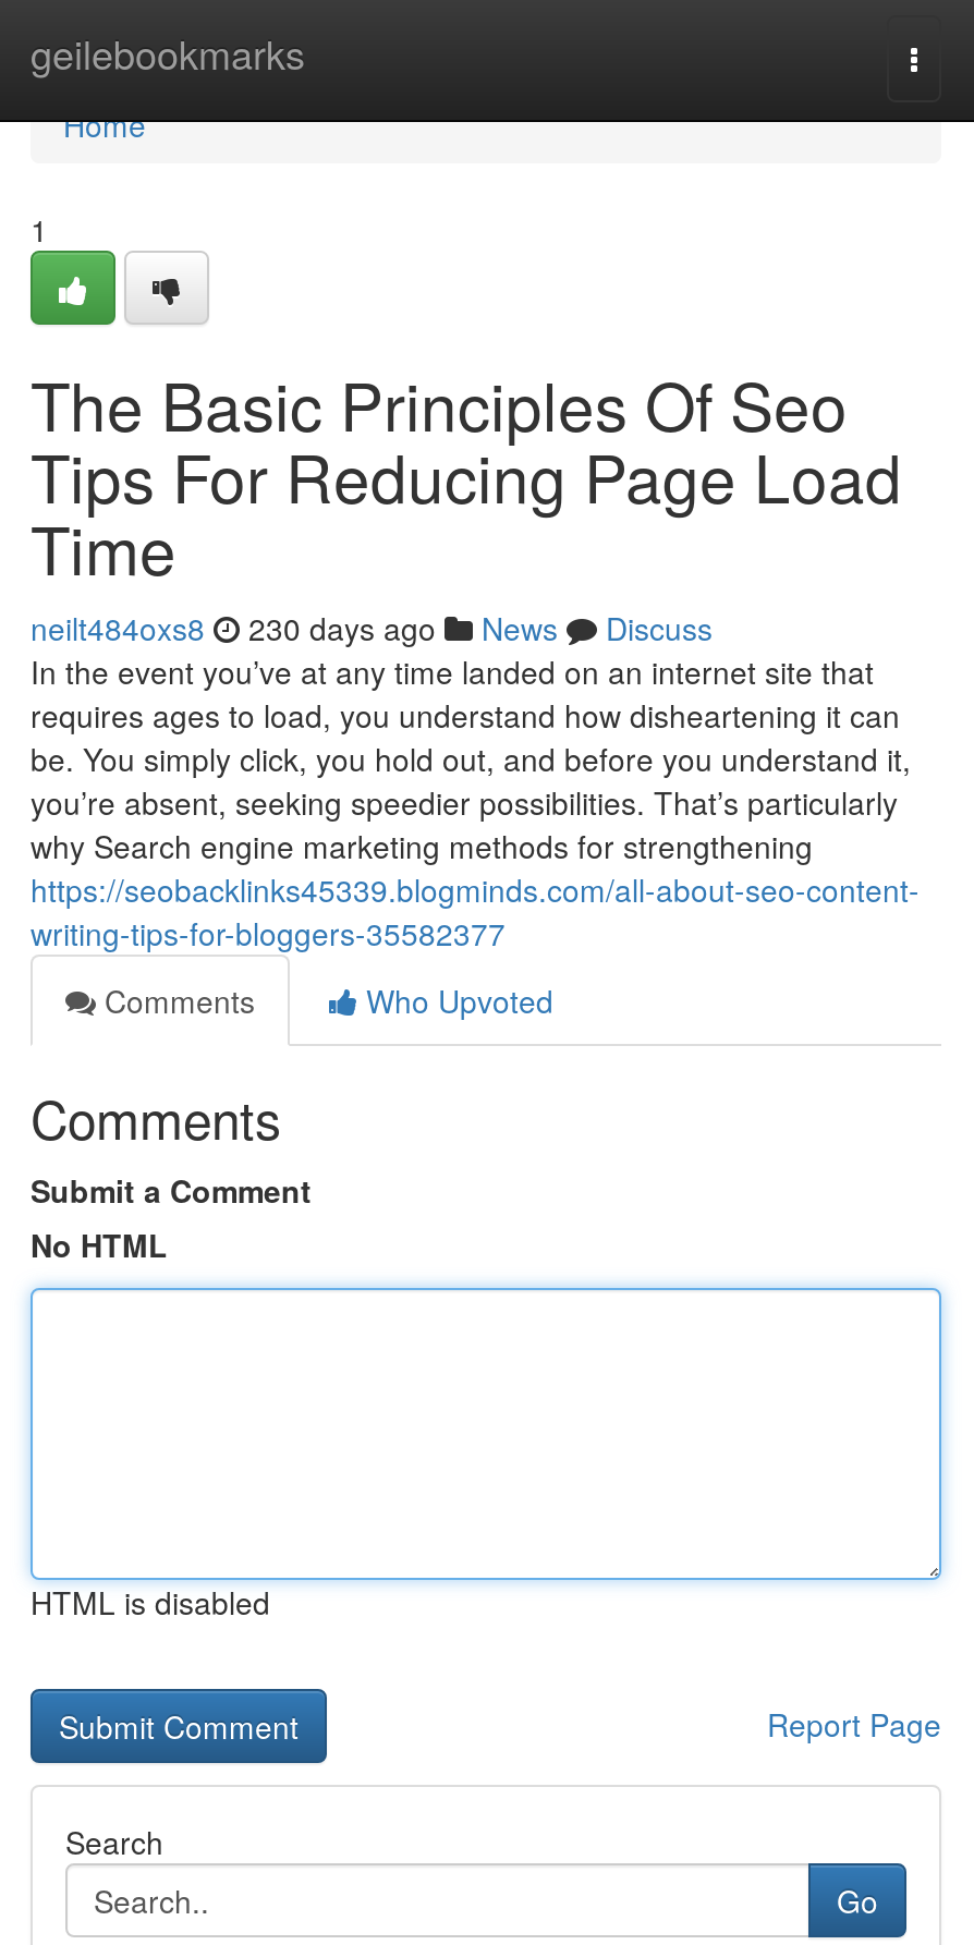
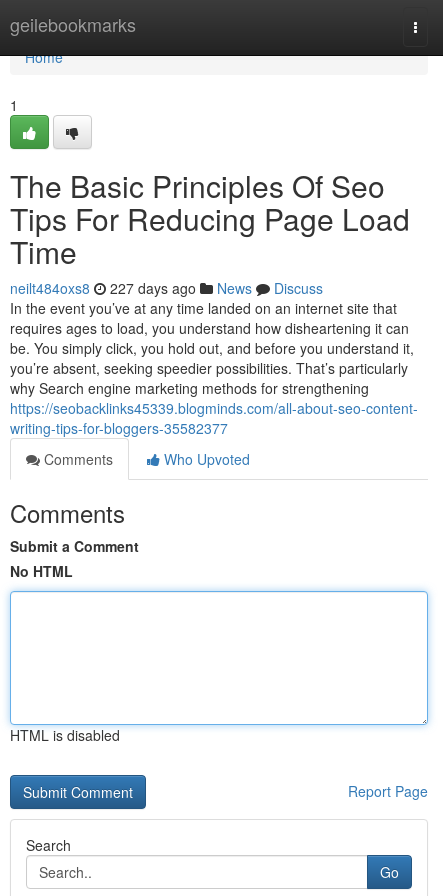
- neilt484oxs8 230 days ago News Discuss
+ neilt484oxs8 227 days ago News Discuss
